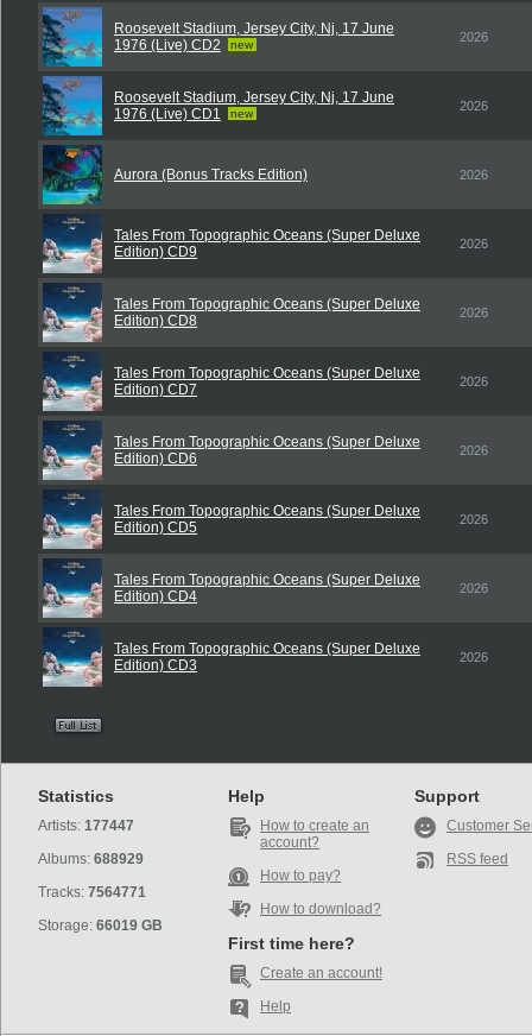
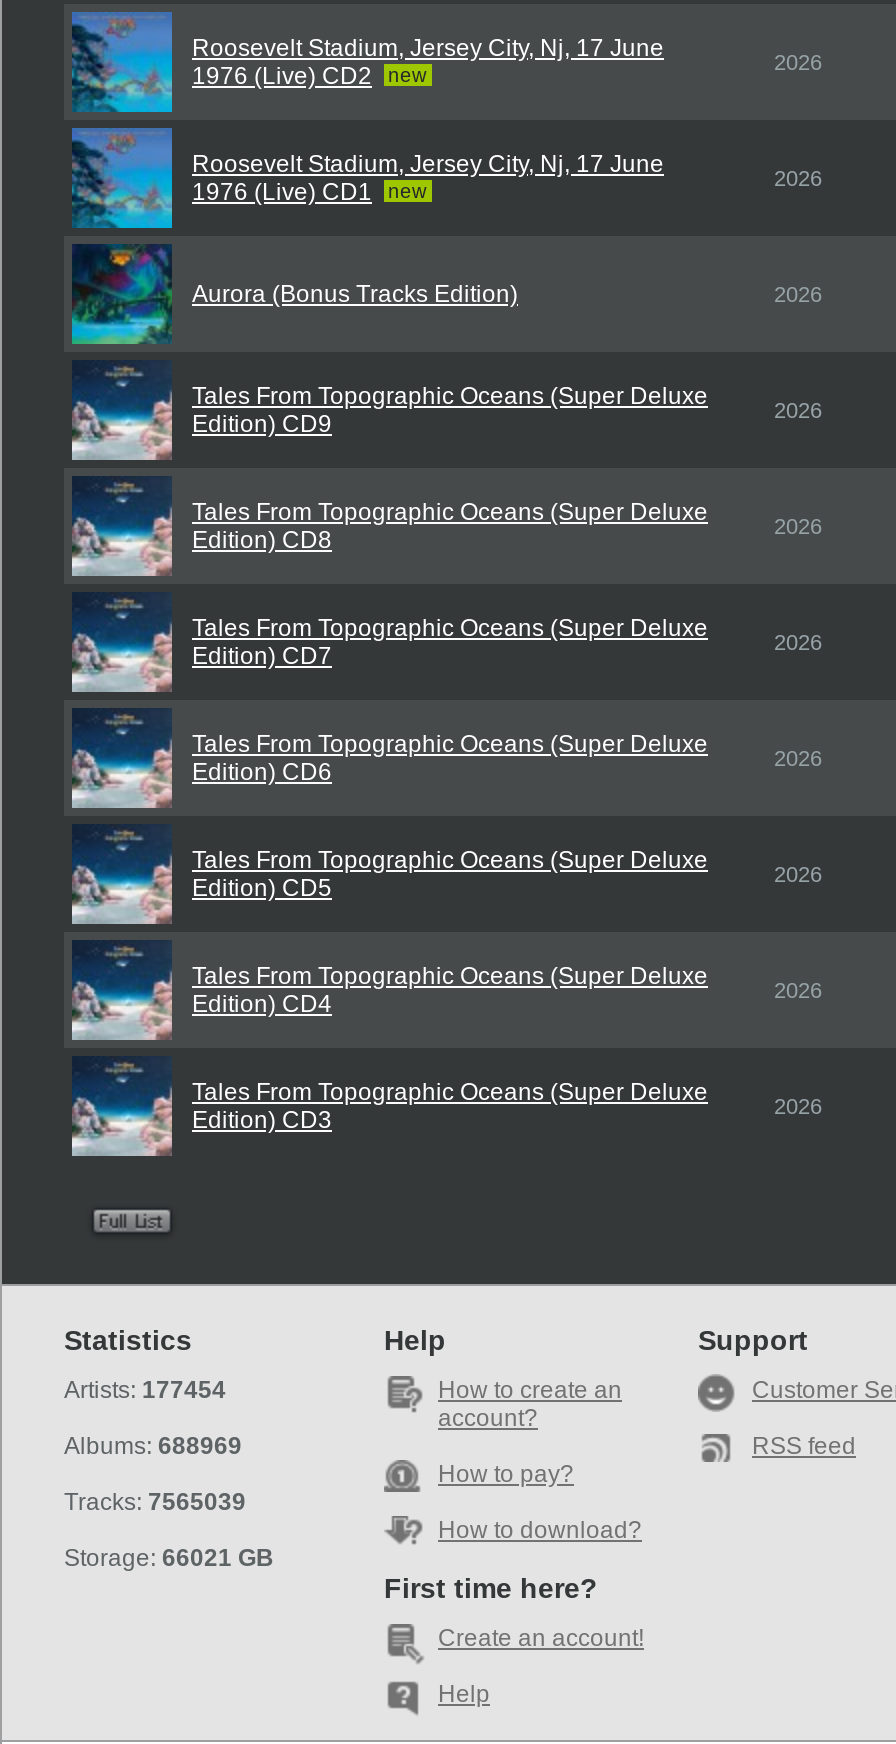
- Artists: 177447
+ Artists: 177454

- Albums: 688929
+ Albums: 688969

- Tracks: 7564771
+ Tracks: 7565039

- Storage: 66019 GB
+ Storage: 66021 GB
